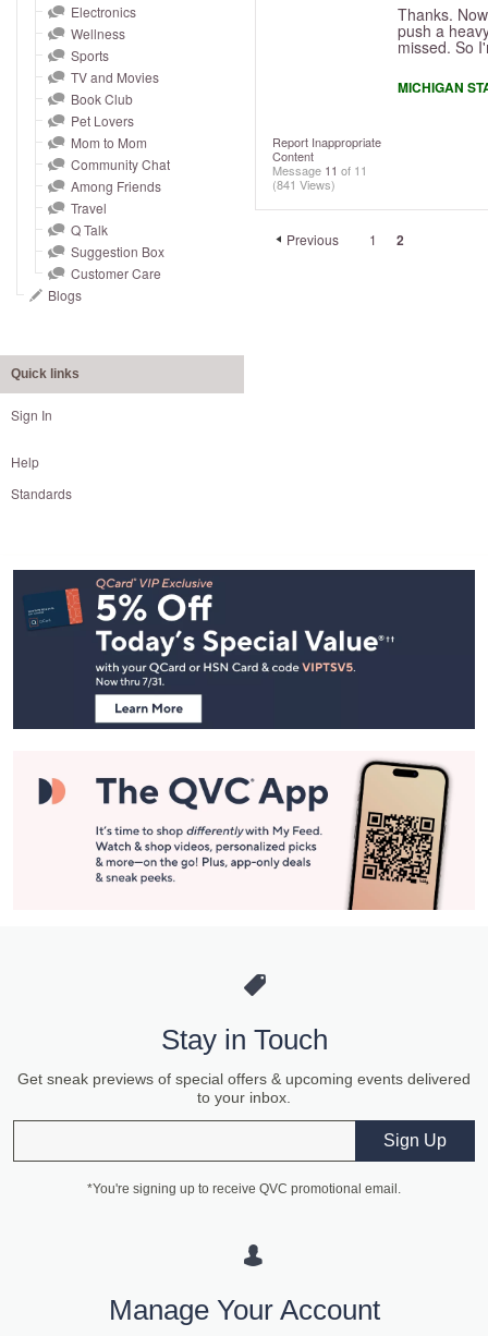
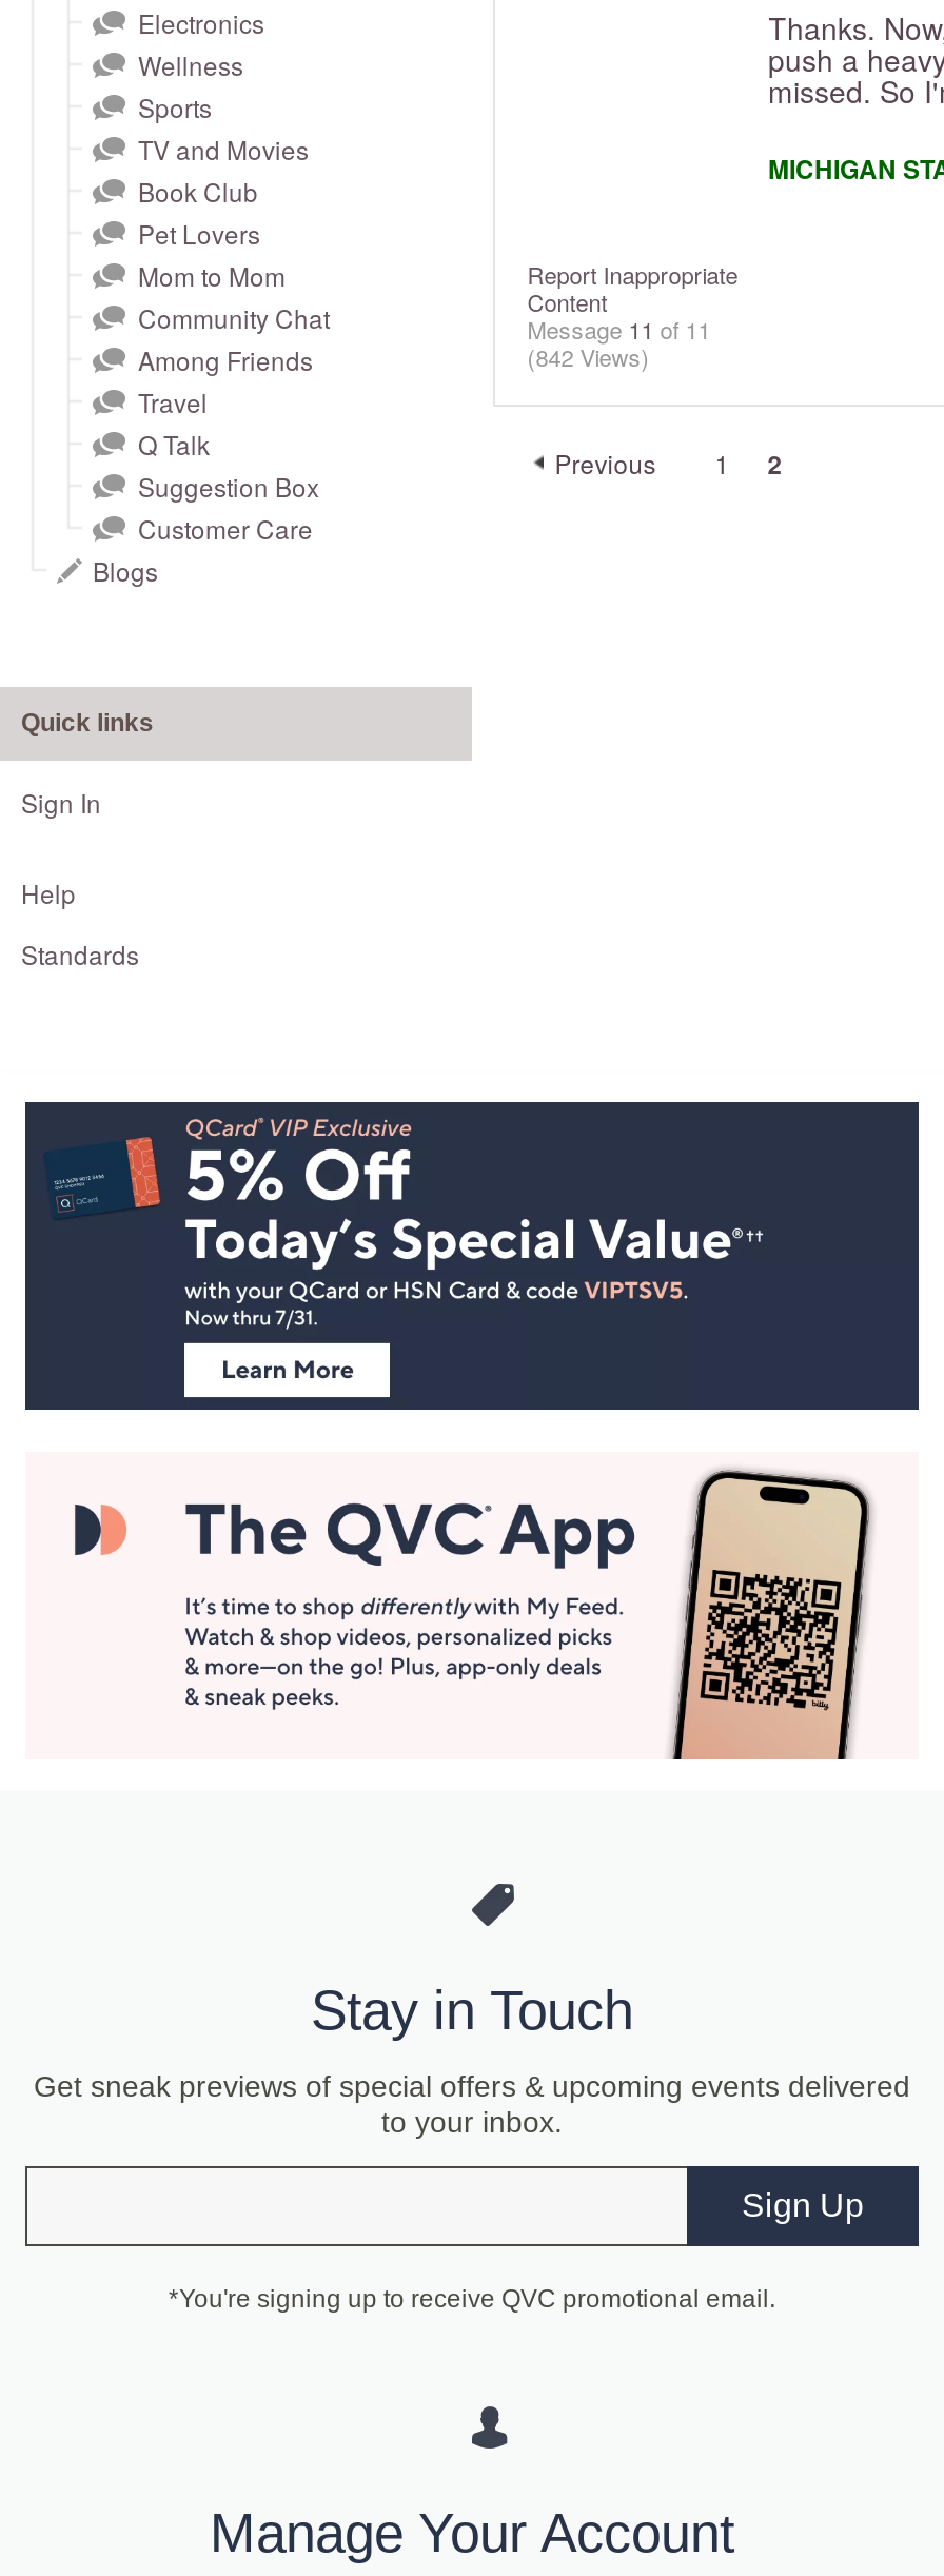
- (841 Views)
+ (842 Views)
